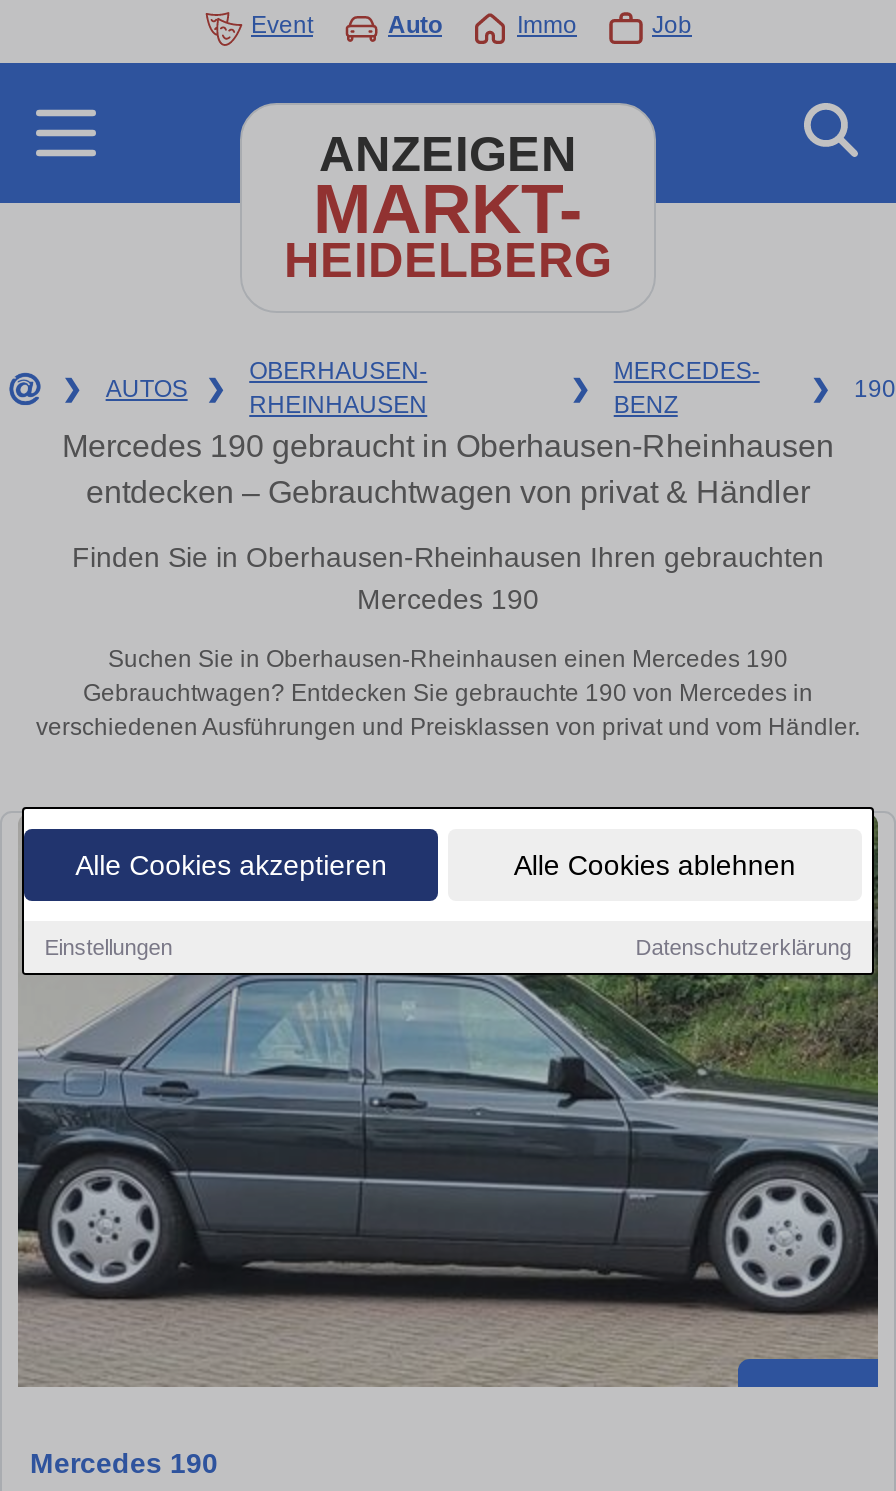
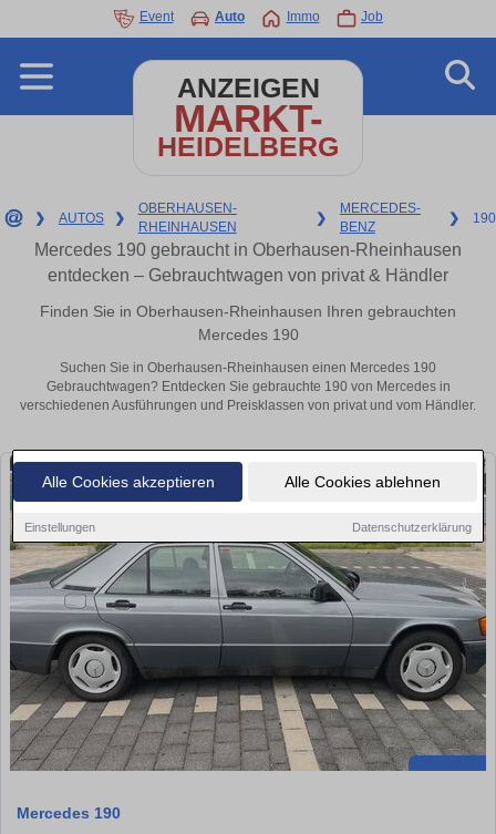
- [image]
+ [image]
